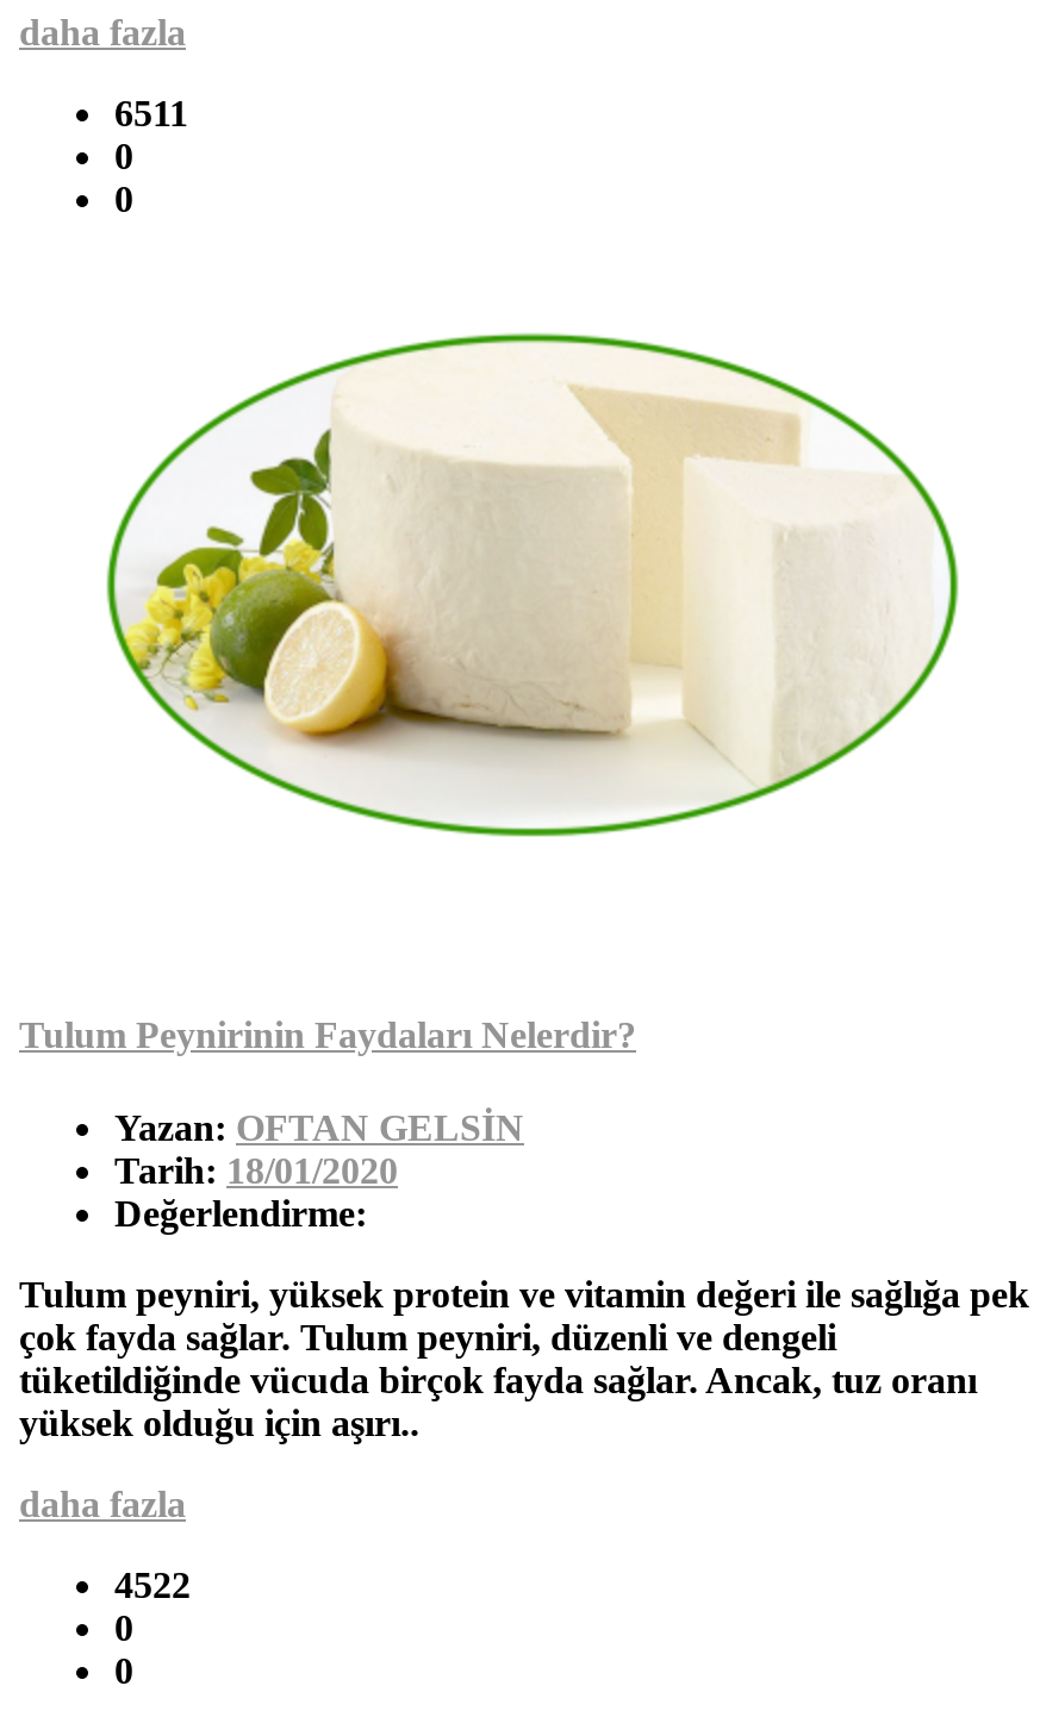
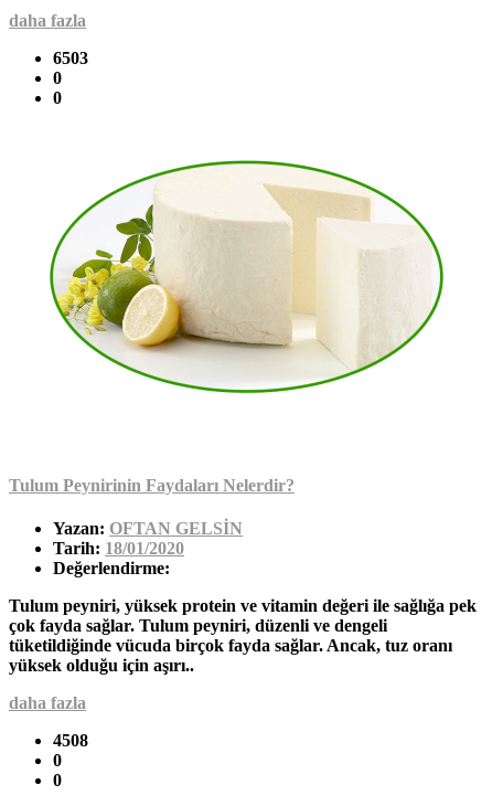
- 6511
+ 6503

- 4522
+ 4508
